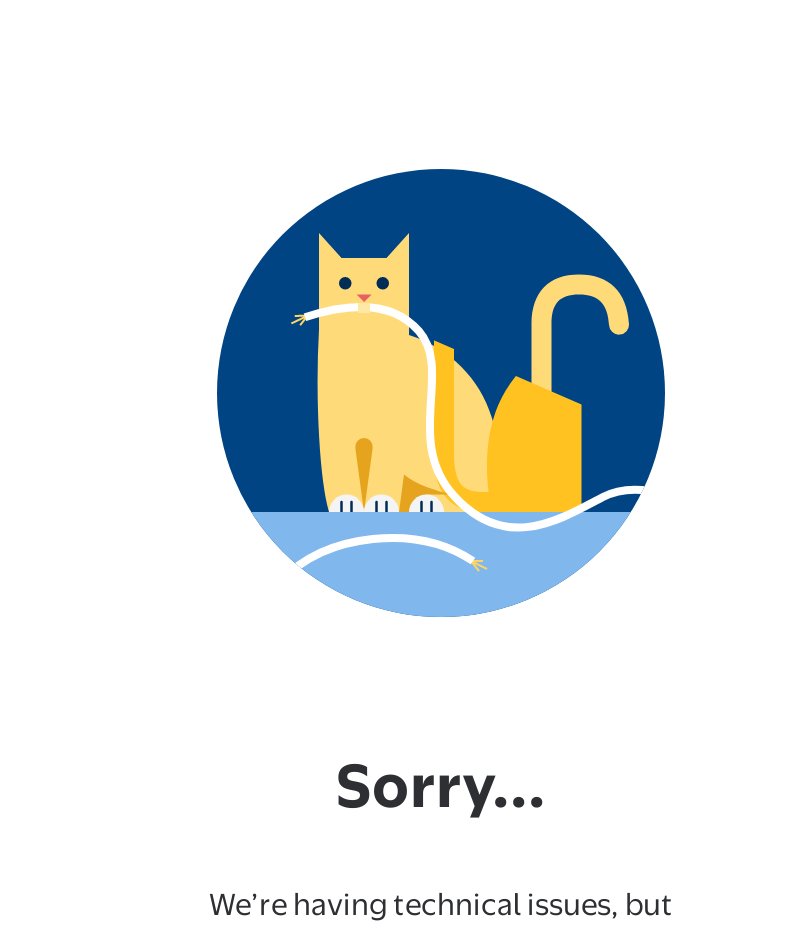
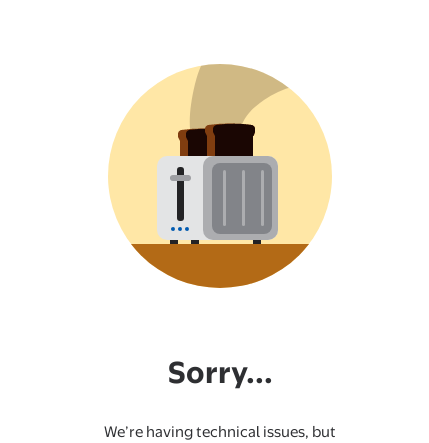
- [image]
+ [image]
